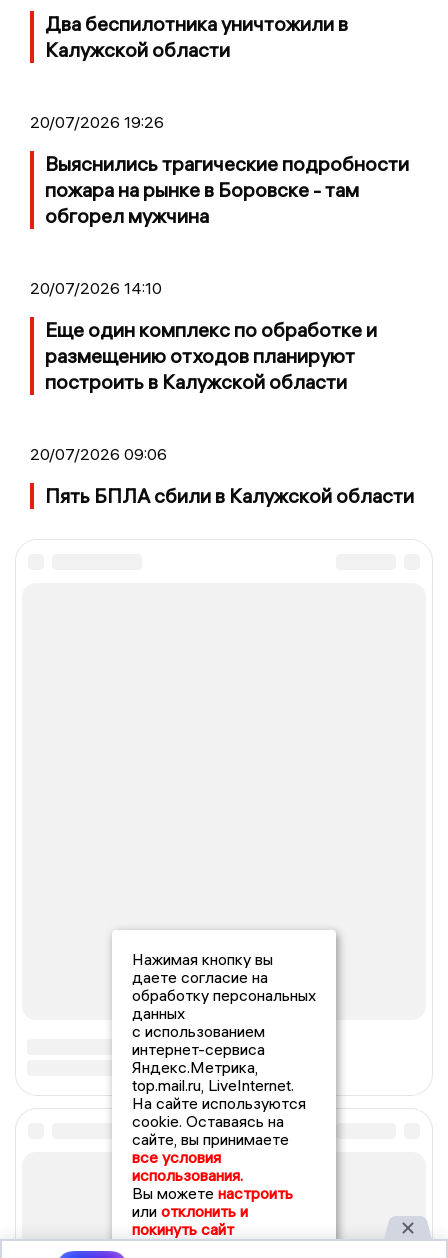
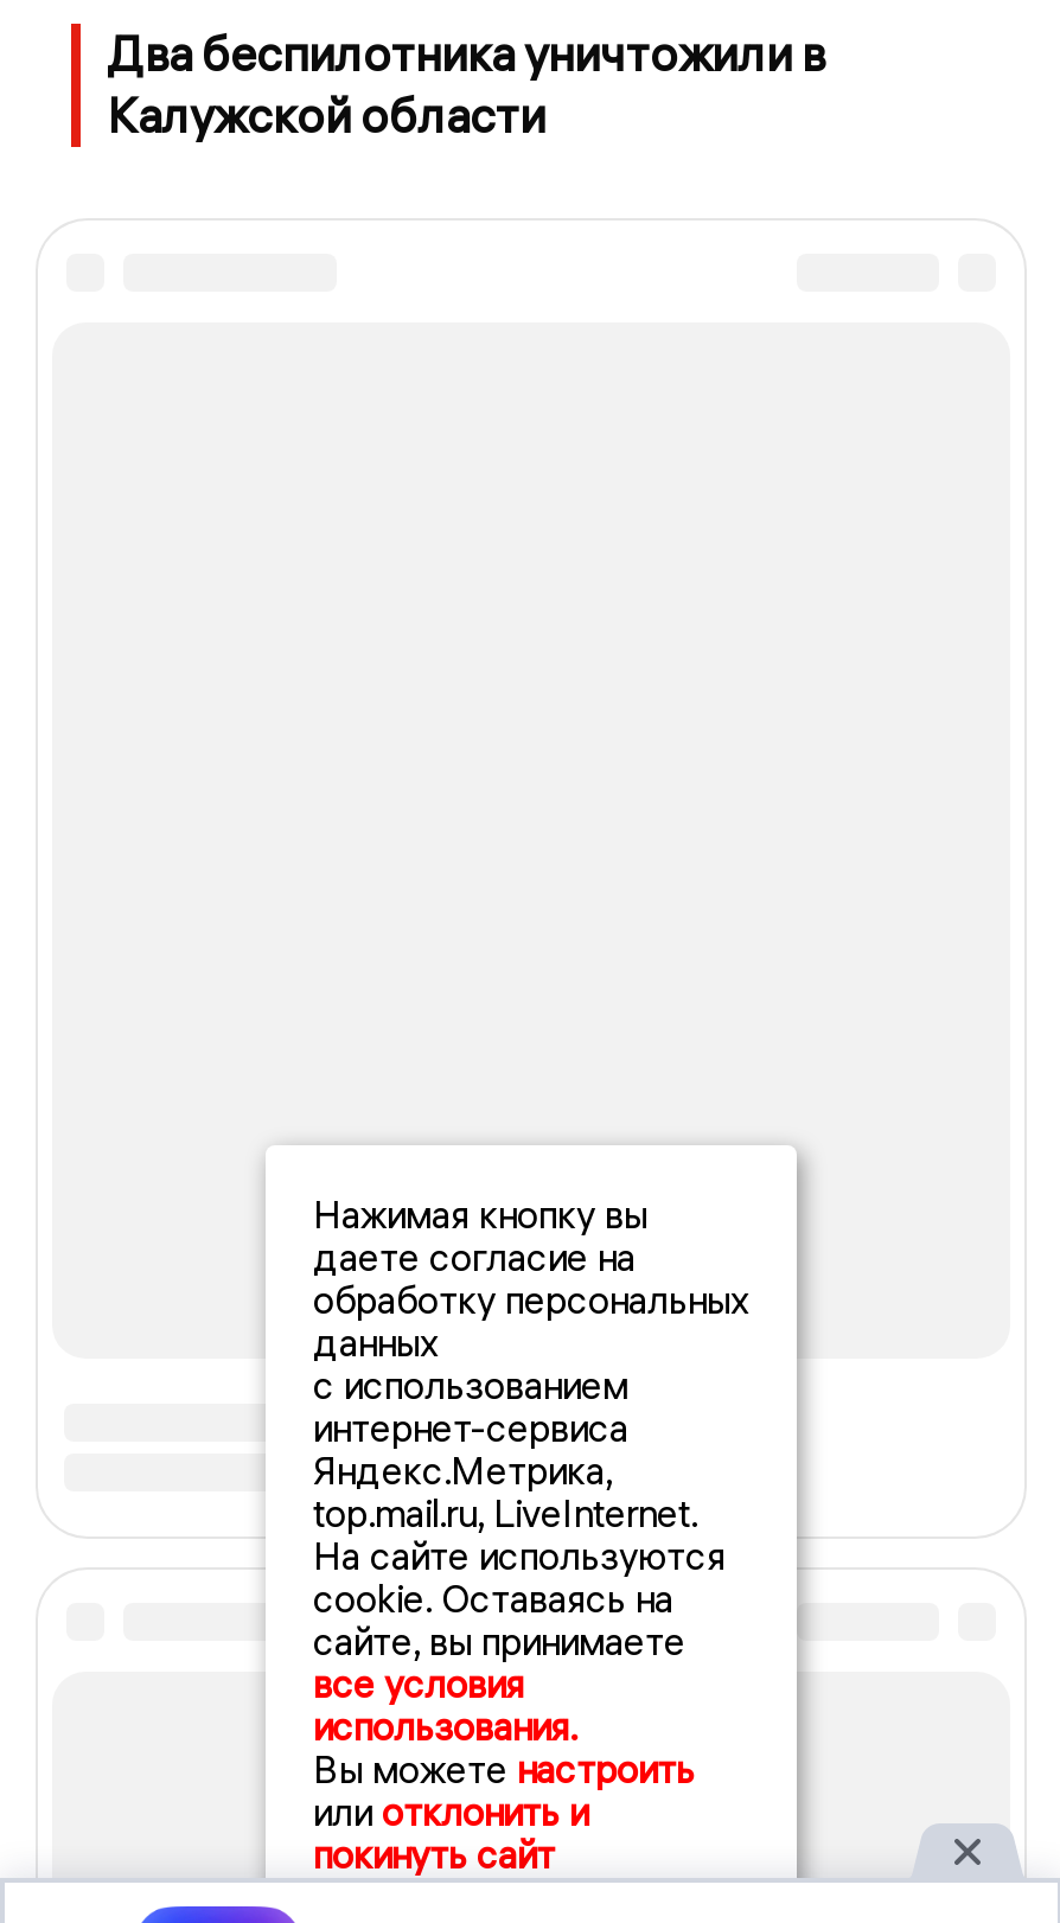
- 20/07/2026 19:26
- Выяснились трагические подробности
- пожара на рынке в Боровске - там
- обгорел мужчина
- 20/07/2026 14:10
- Еще один комплекс по обработке и
- размещению отходов планируют
- построить в Калужской области
- 20/07/2026 09:06
- Пять БПЛА сбили в Калужской области
